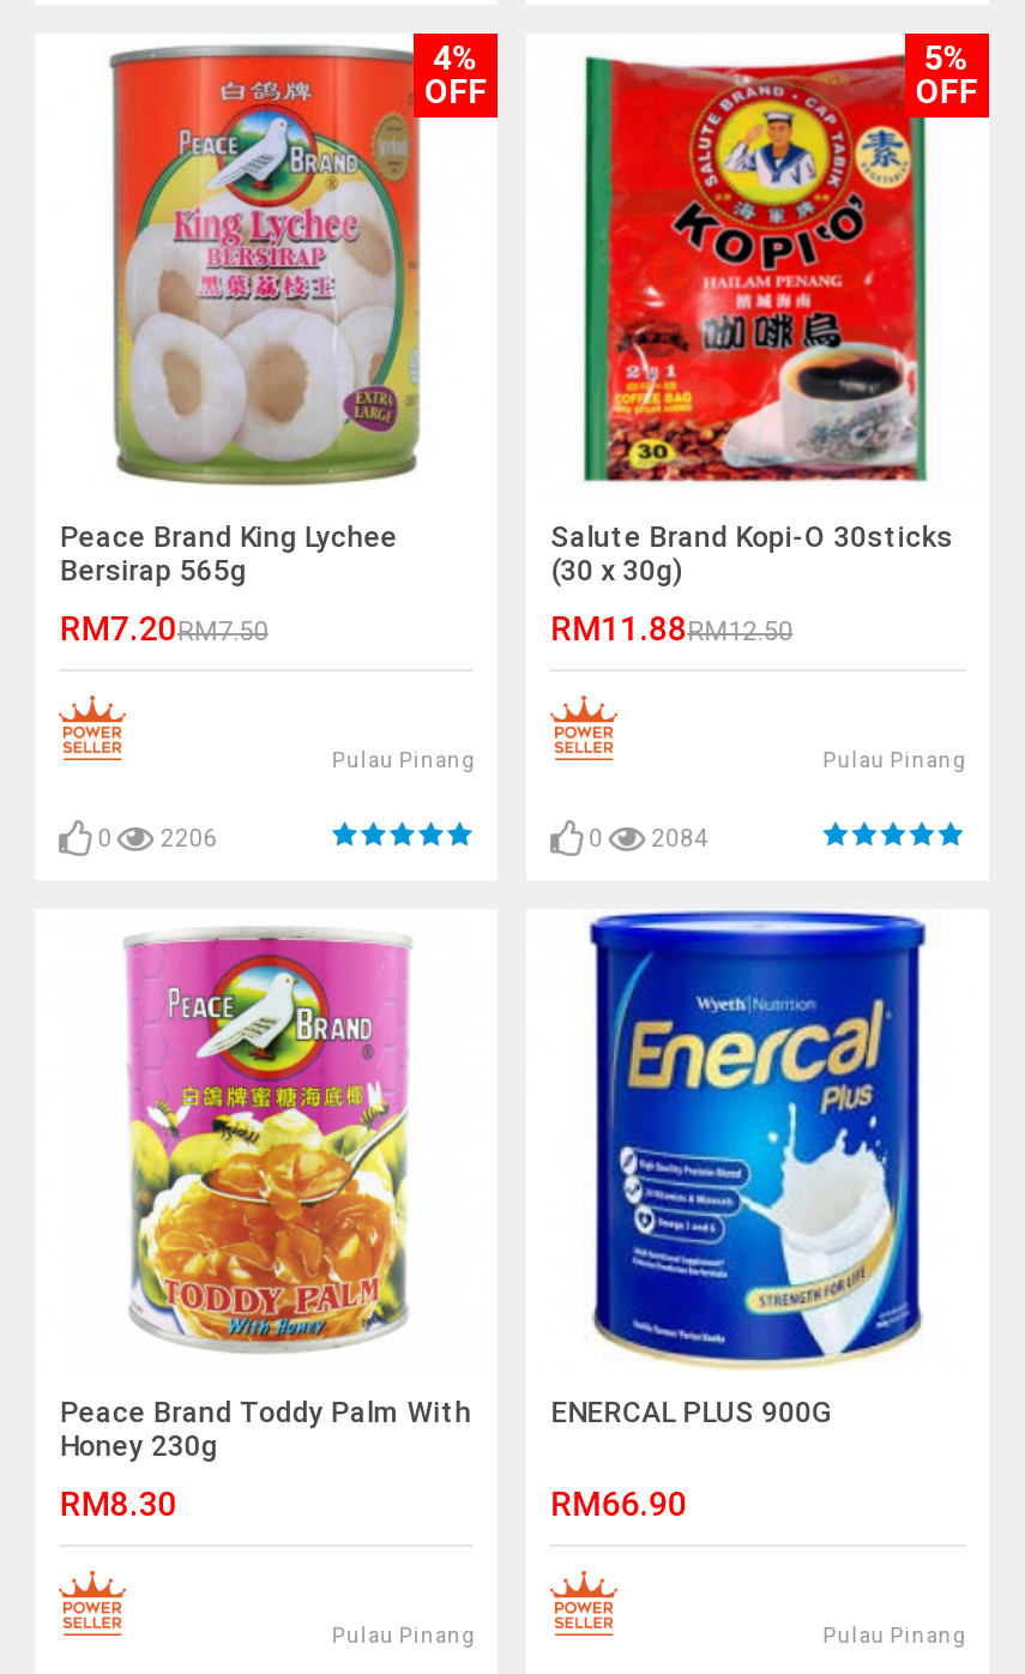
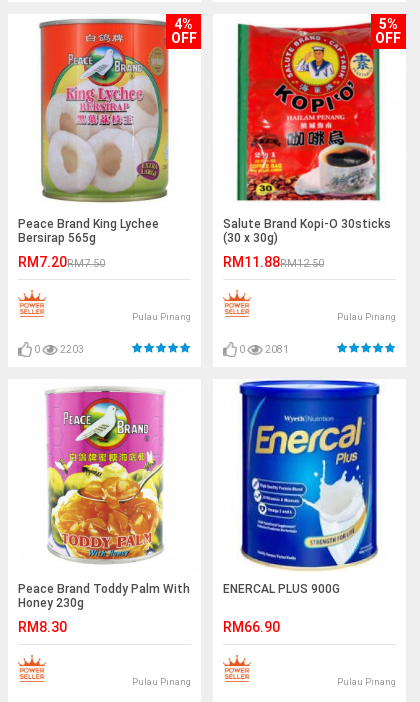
- 0 2206
+ 0 2203

- 0 2084
+ 0 2081
